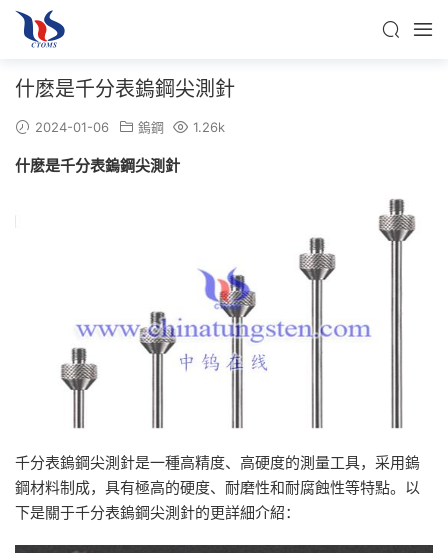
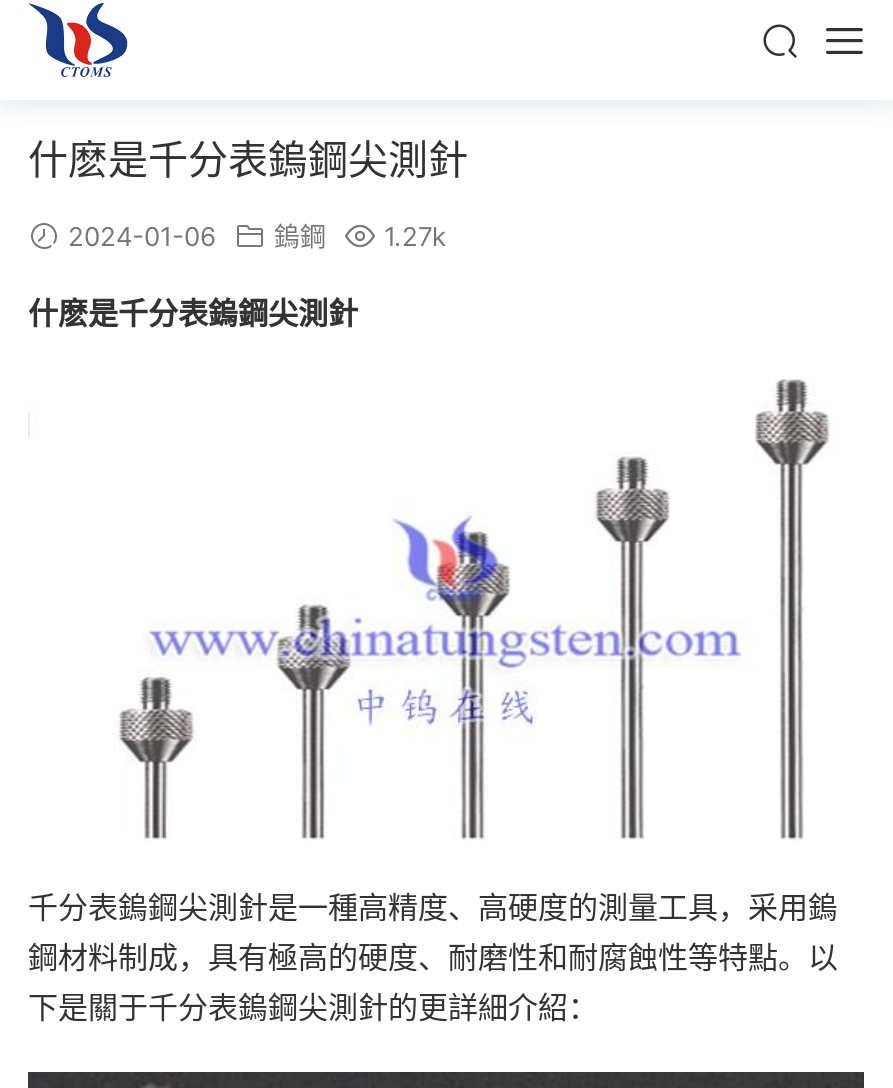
- 1.26k
+ 1.27k
